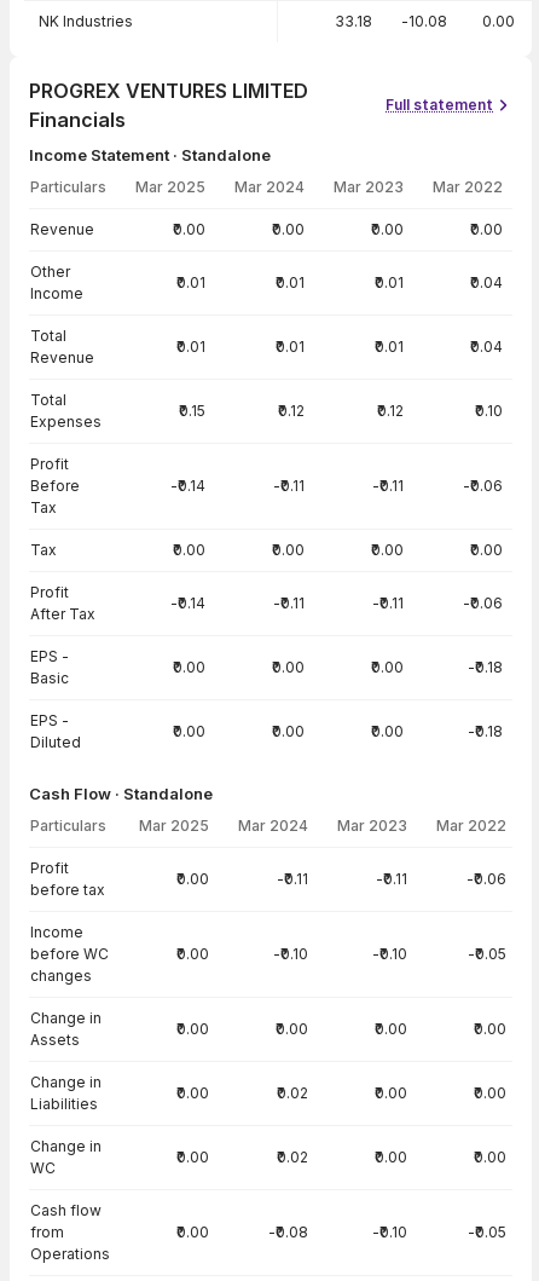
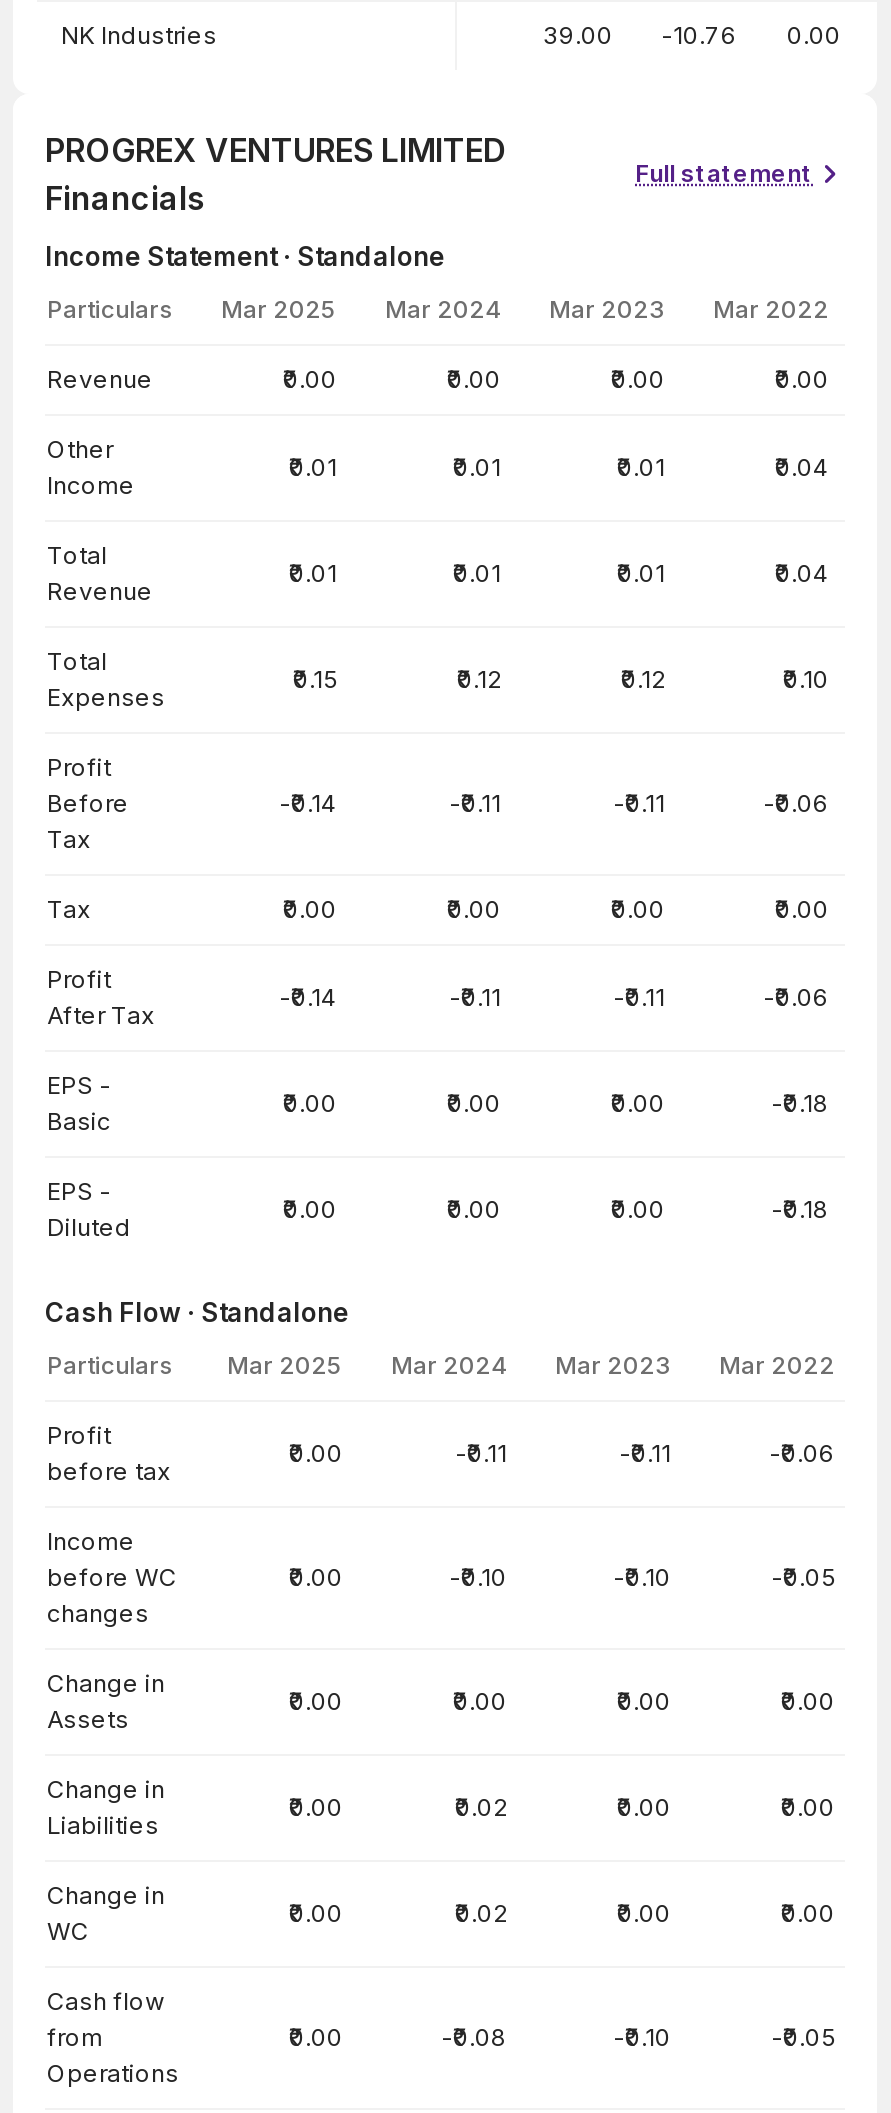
- 33.18
+ 39.00

- -10.08
+ -10.76
